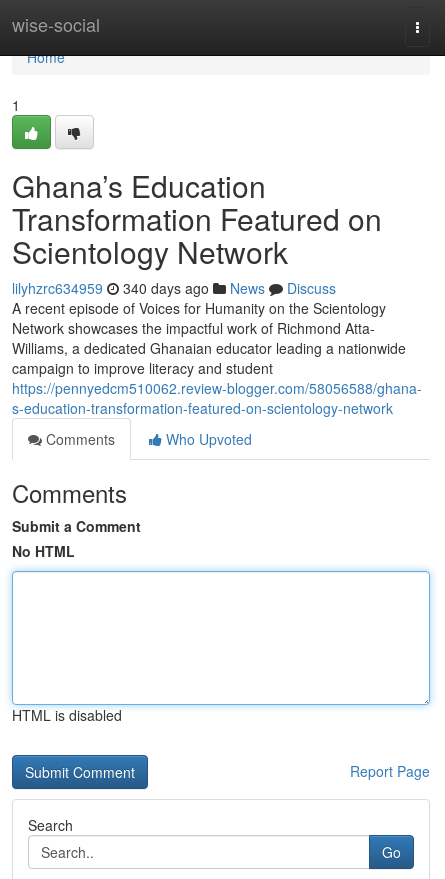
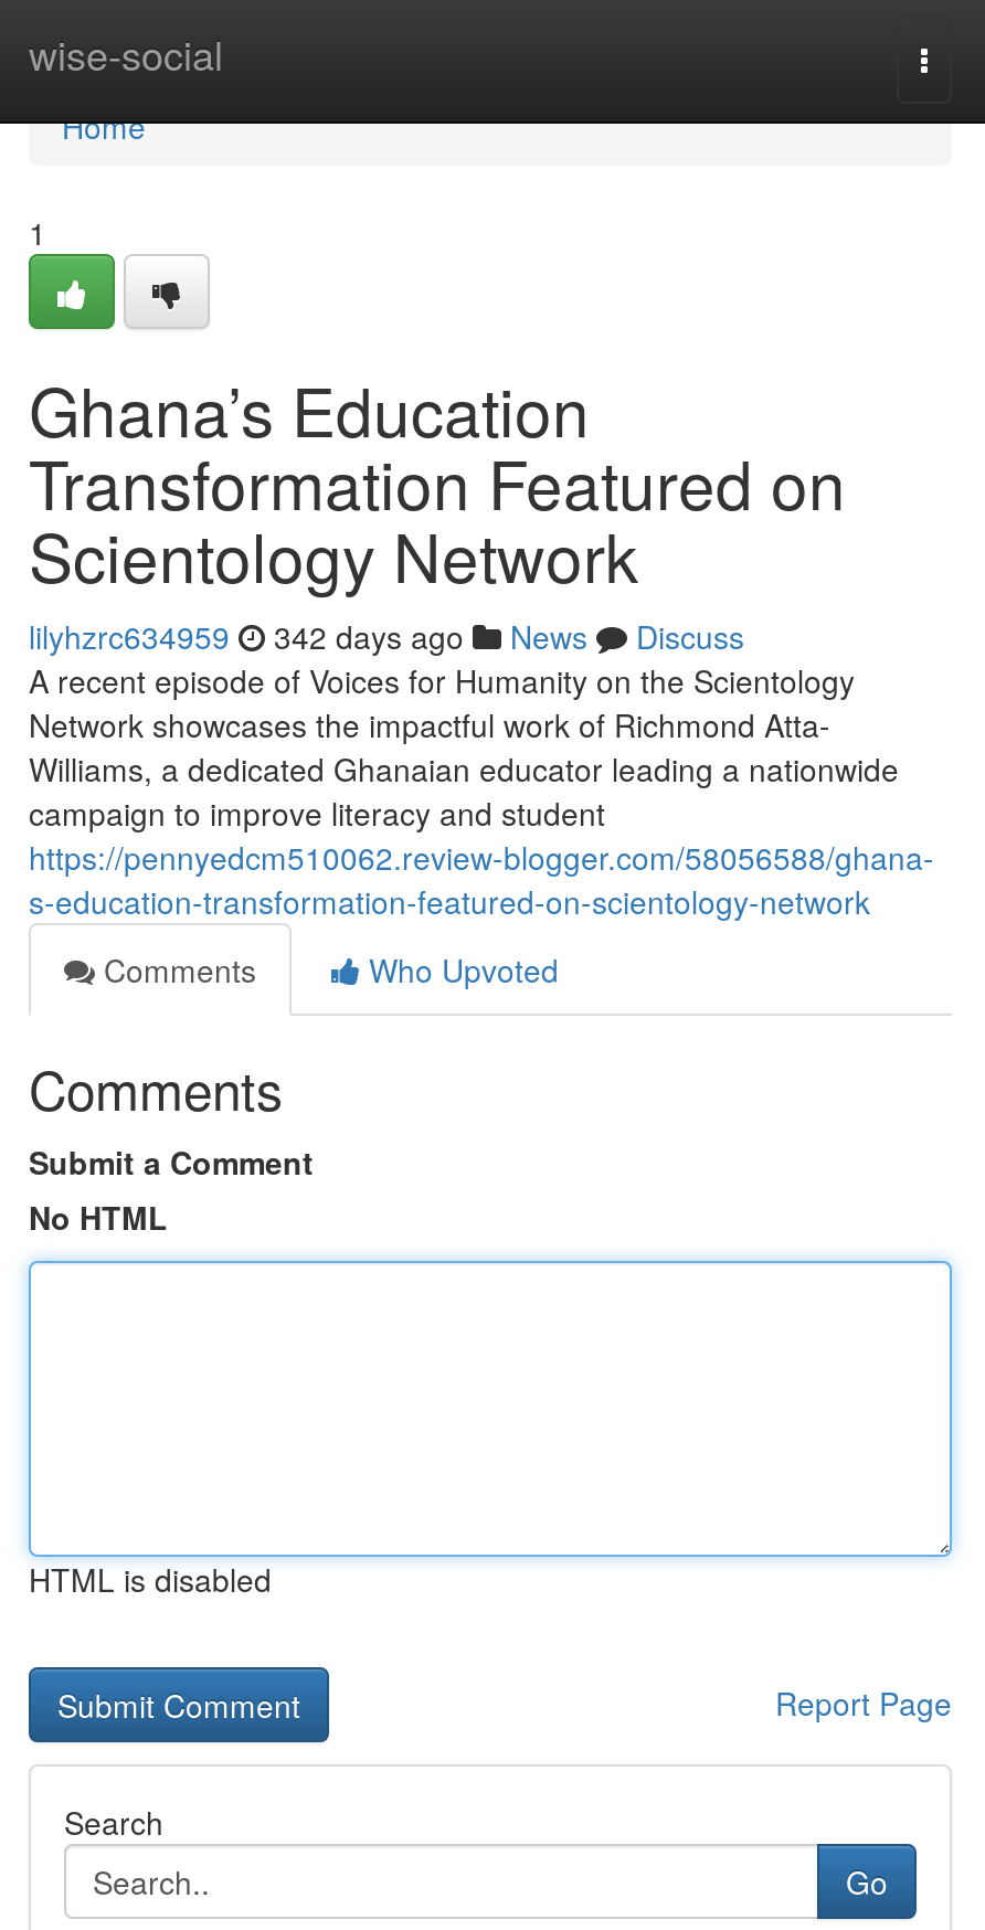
- lilyhzrc634959 340 days ago News Discuss
+ lilyhzrc634959 342 days ago News Discuss
